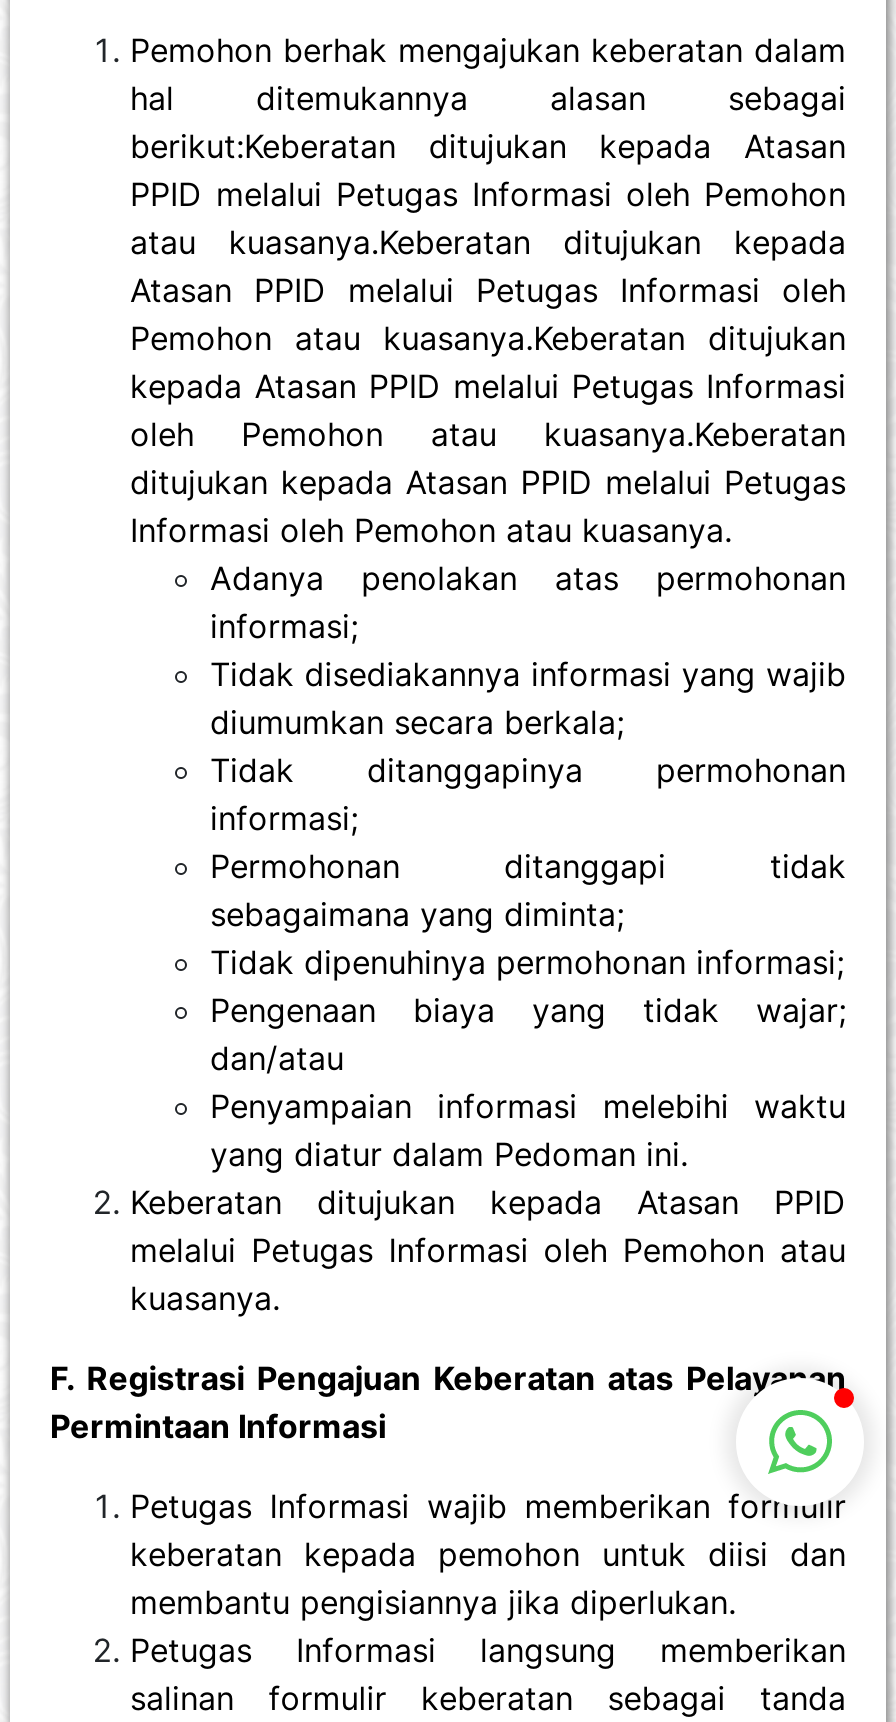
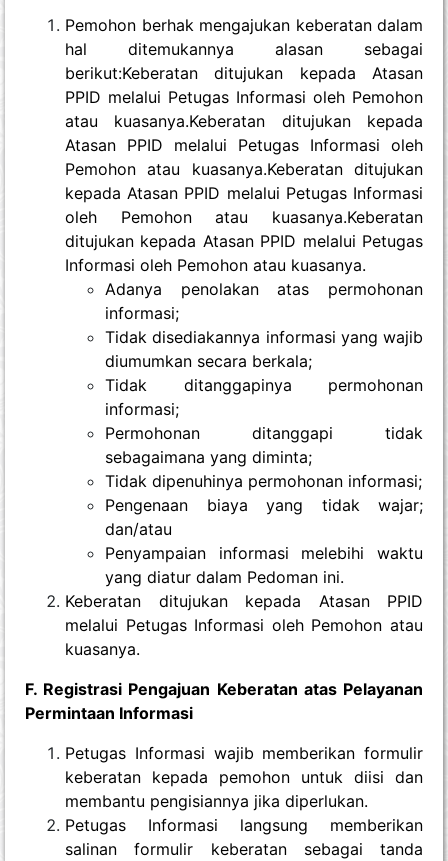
- [image]
